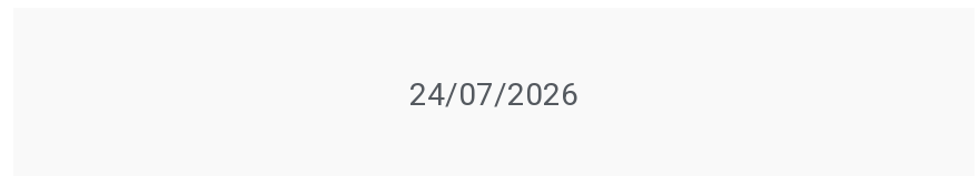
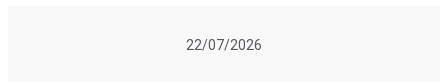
- 24/07/2026
+ 22/07/2026
